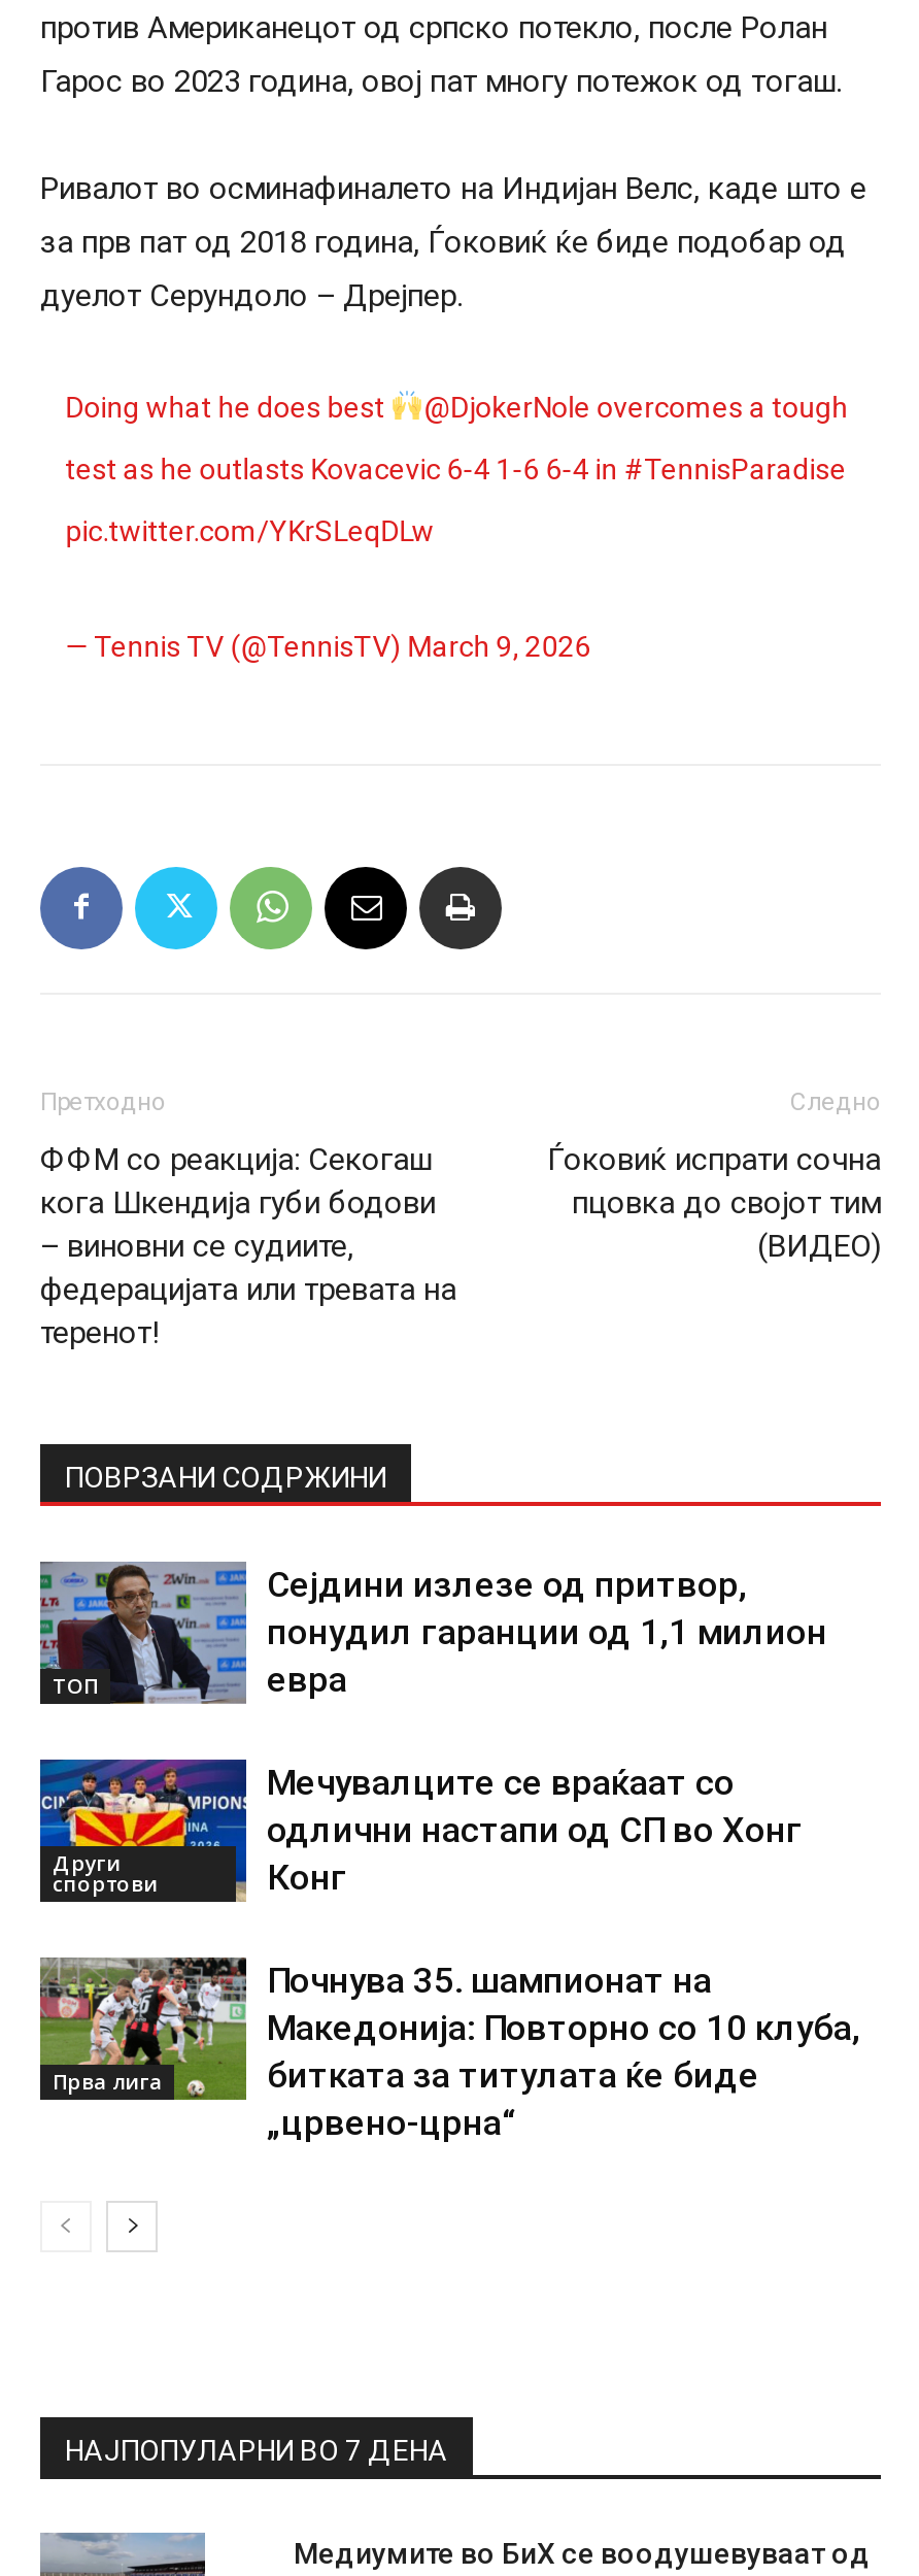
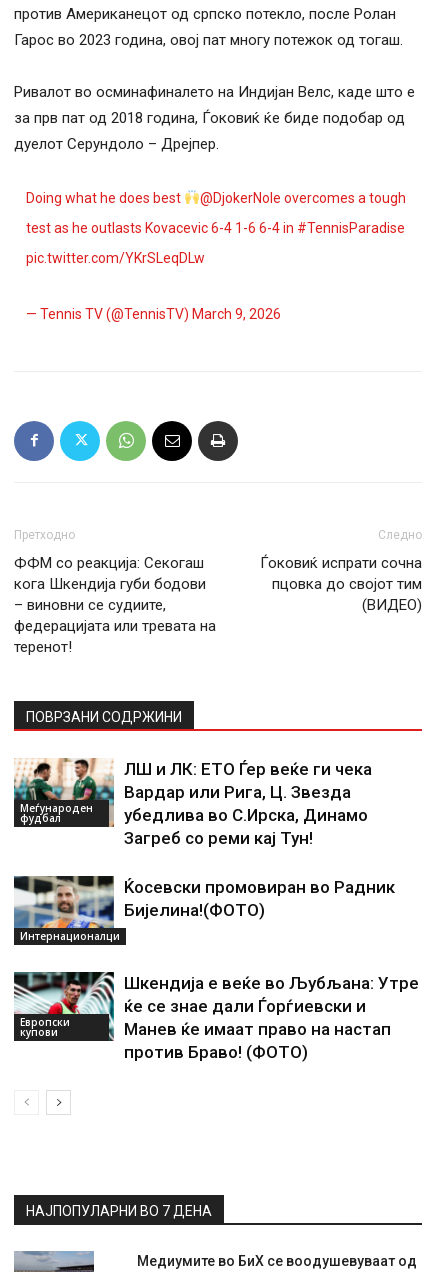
- [image]
- ТОП
+ [image]
+ Меѓународен
+ фудбал

- Сејдини излезе од притвор,
- понудил гаранции од 1,1 милион
- евра
+ ЛШ и ЛК: ЕТО Ѓер веќе ги чека
+ Вардар или Рига, Ц. Звезда
+ убедлива во С.Ирска, Динамо
+ Загреб со реми кај Тун!

- [image]
- Други
- спортови
+ [image]
+ Интернационалци

- Мечувалците се враќаат со
- одлични настапи од СП во Хонг
- Конг
+ Ќосевски промовиран во Радник
+ Бијелина!(ФОТО)

- [image]
- Прва лига
+ [image]
+ Европски
+ купови

- Почнува 35. шампионат на
- Македонија: Повторно со 10 клуба,
- битката за титулата ќе биде
- „црвено-црна“
+ Шкендија е веќе во Љубљана: Утре
+ ќе се знае дали Ѓорѓиевски и
+ Манев ќе имаат право на настап
+ против Браво! (ФОТО)
